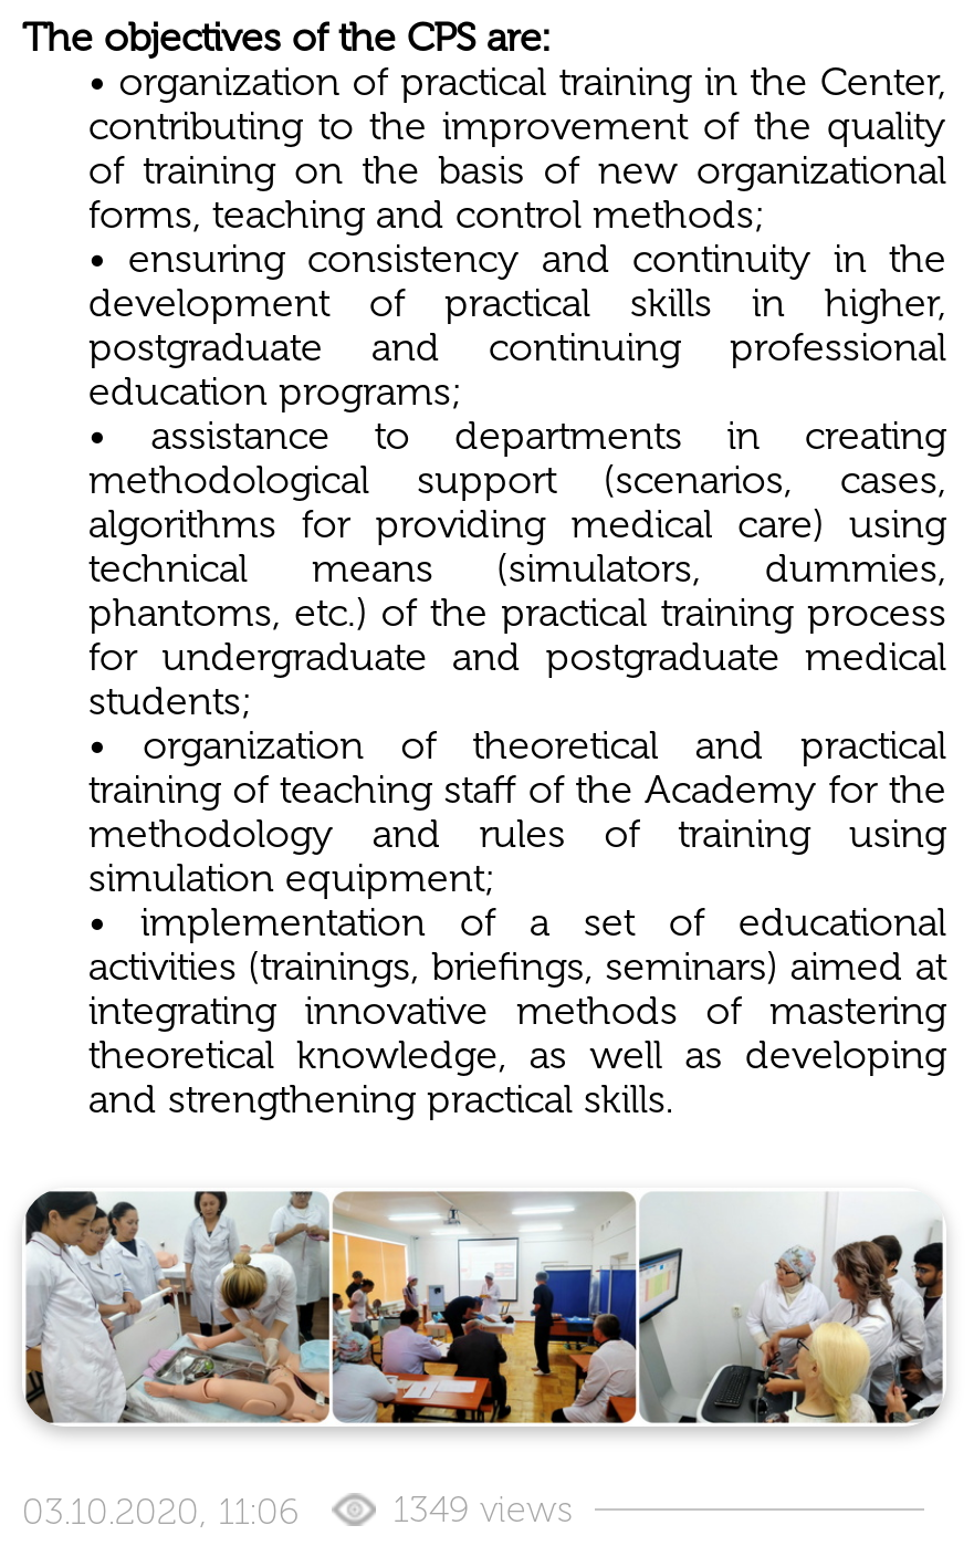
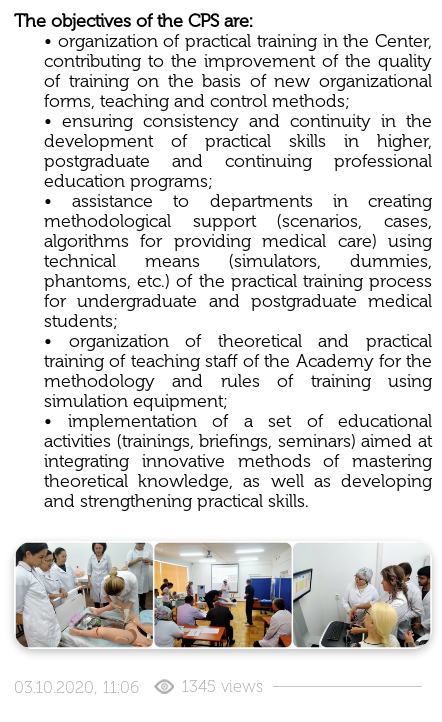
- 1349 views
+ 1345 views
